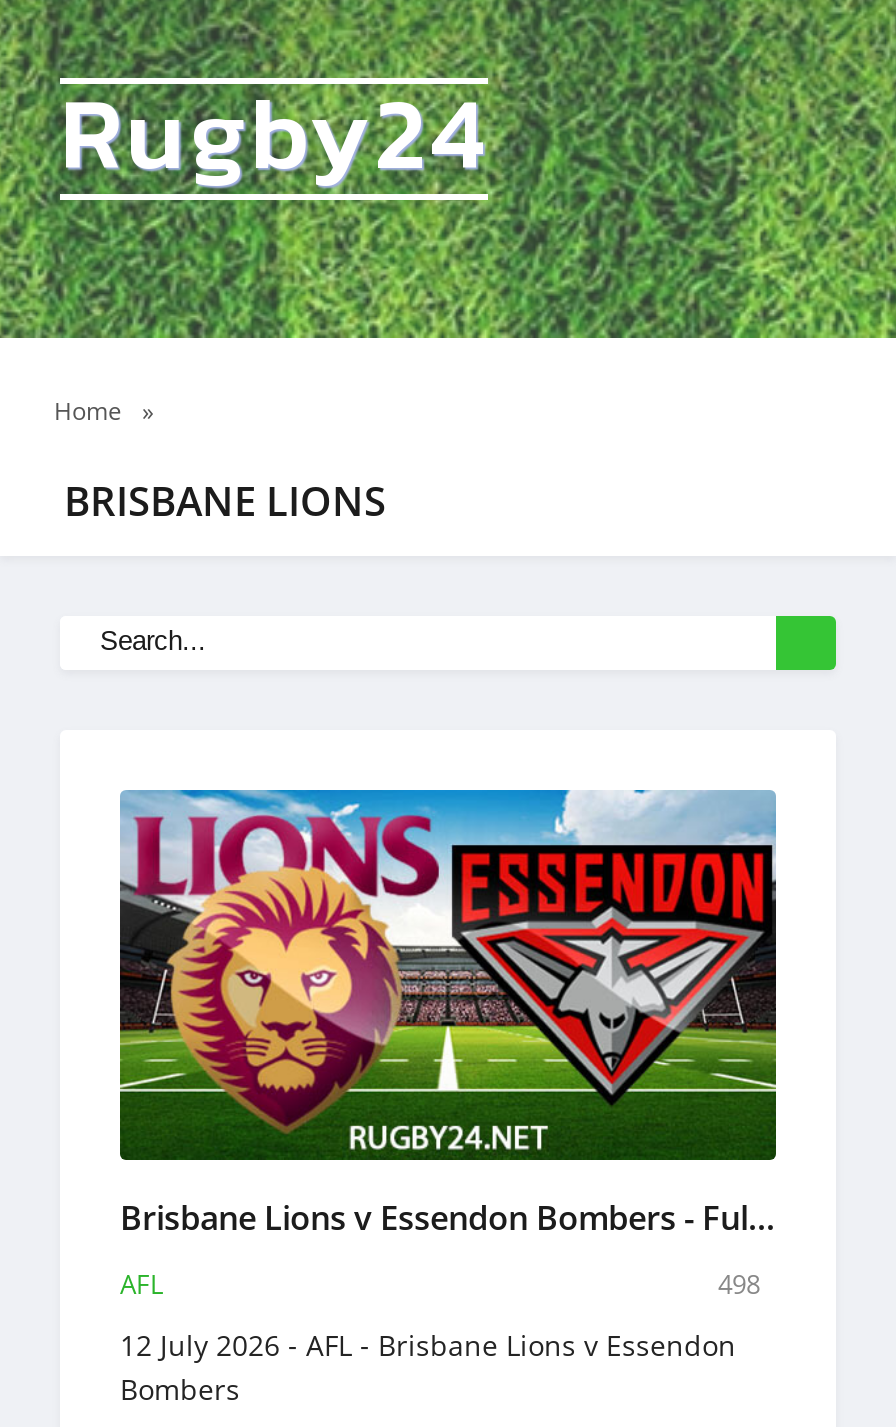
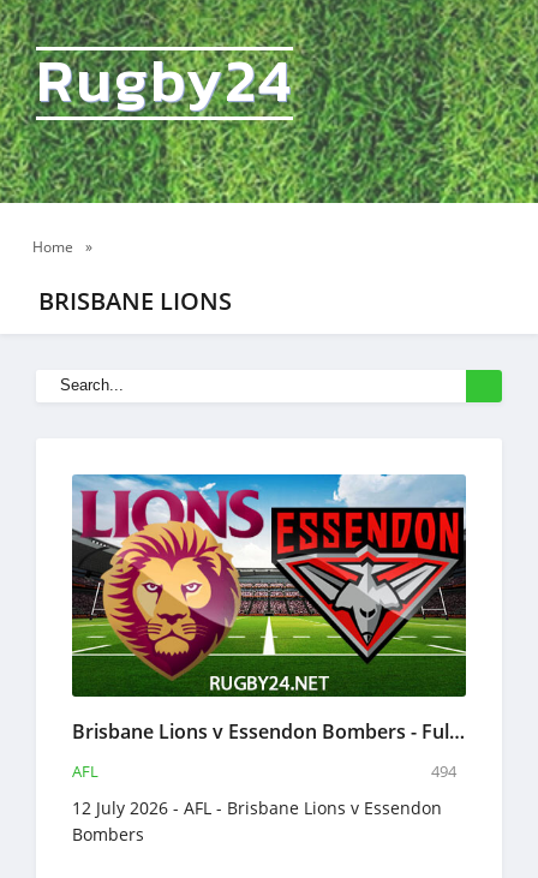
- 498
+ 494
